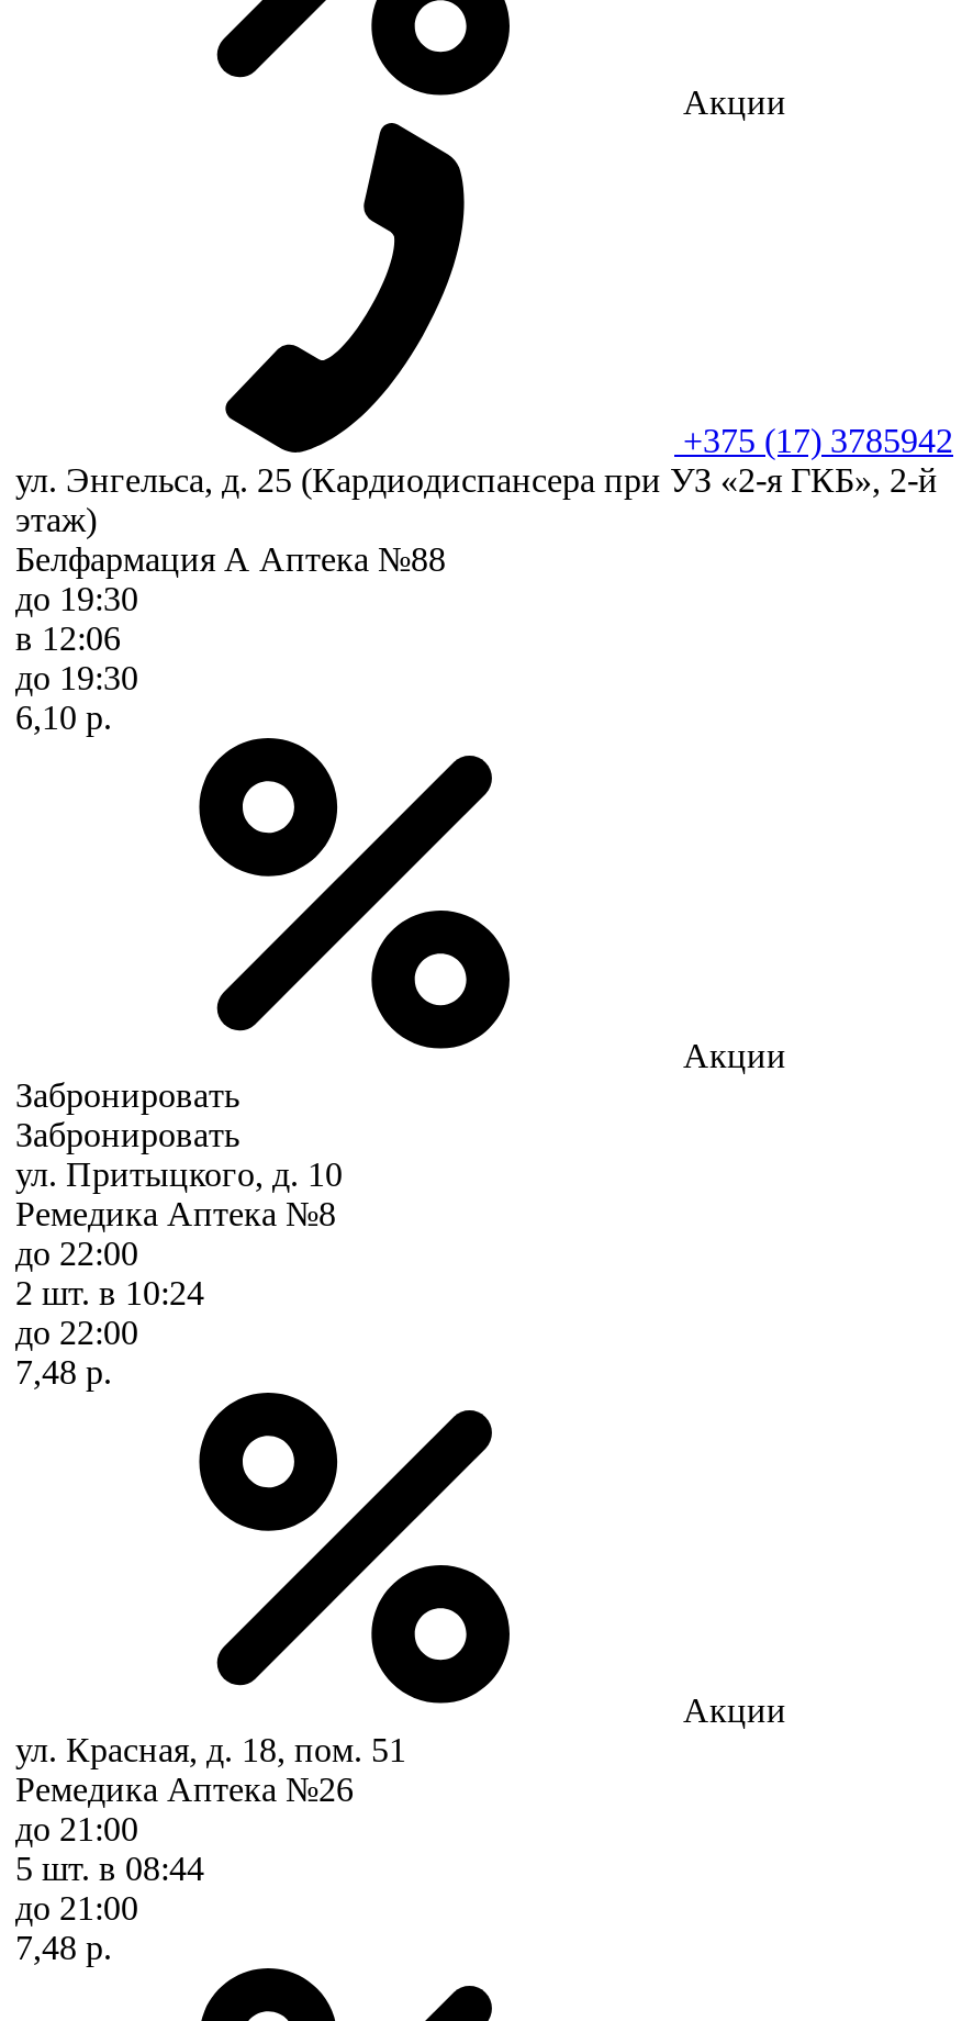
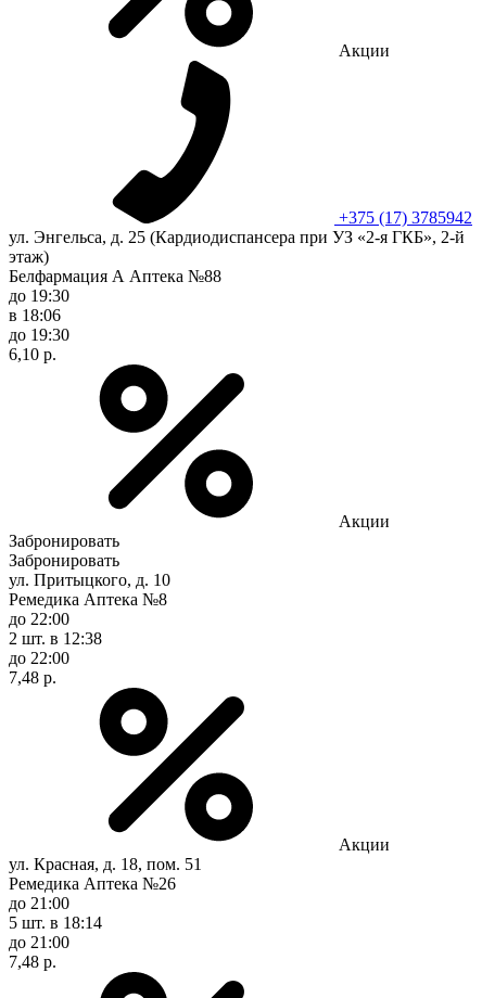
- в 12:06
+ в 18:06

- 2 шт. в 10:24
+ 2 шт. в 12:38

- 5 шт. в 08:44
+ 5 шт. в 18:14
